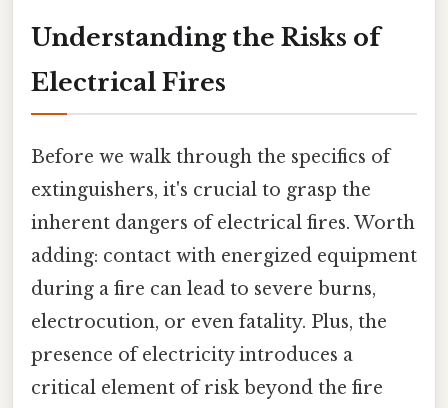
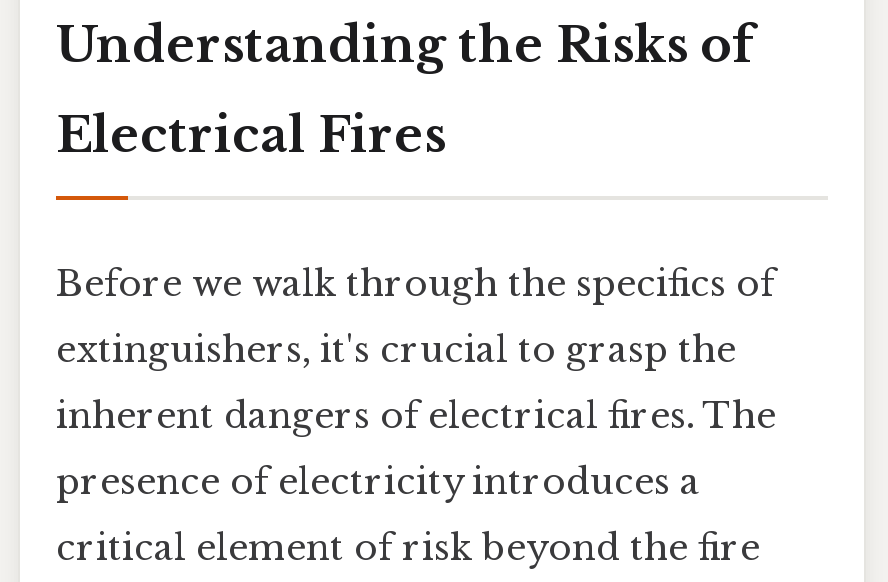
- inherent dangers of electrical fires. Worth
- adding: contact with energized equipment
- during a fire can lead to severe burns,
- electrocution, or even fatality. Plus, the
+ inherent dangers of electrical fires. The
